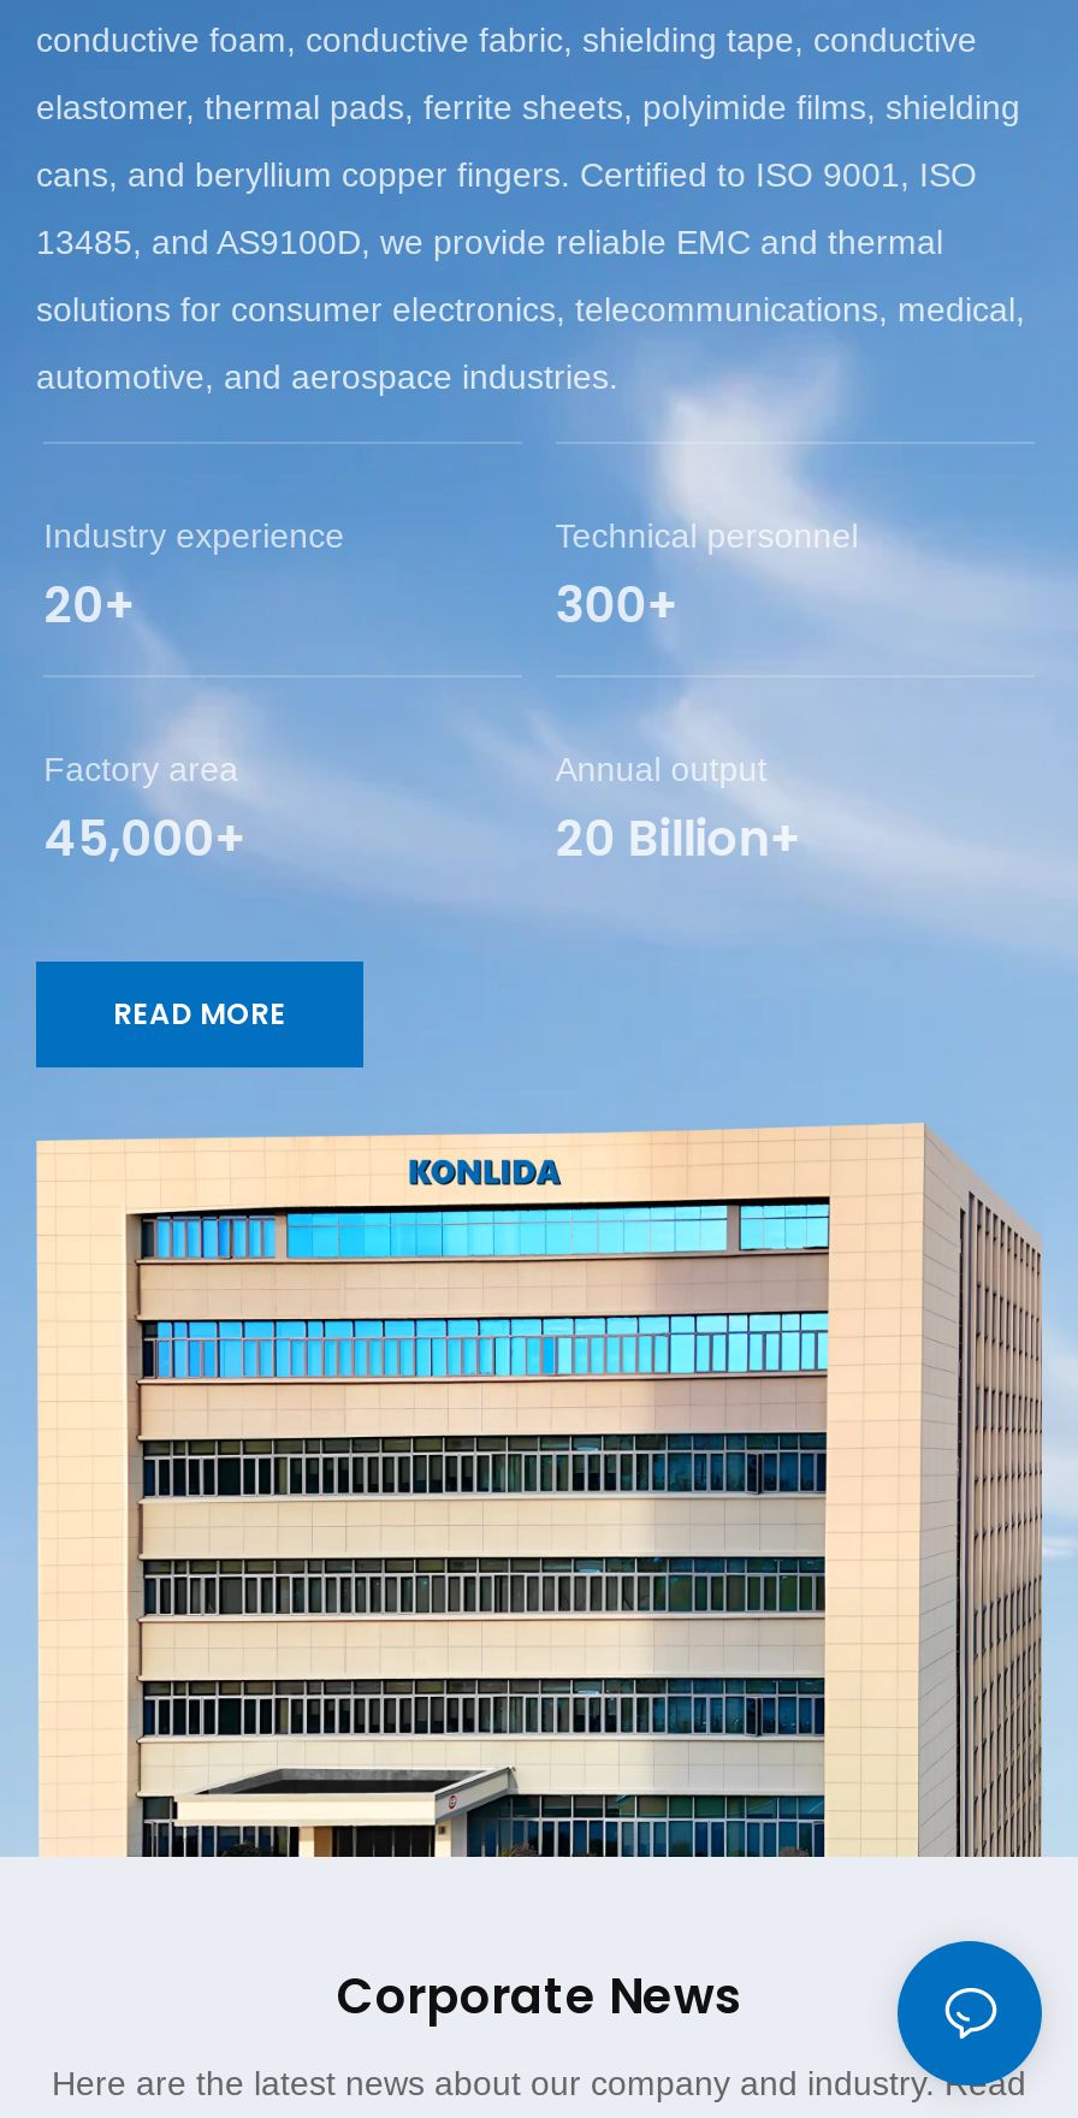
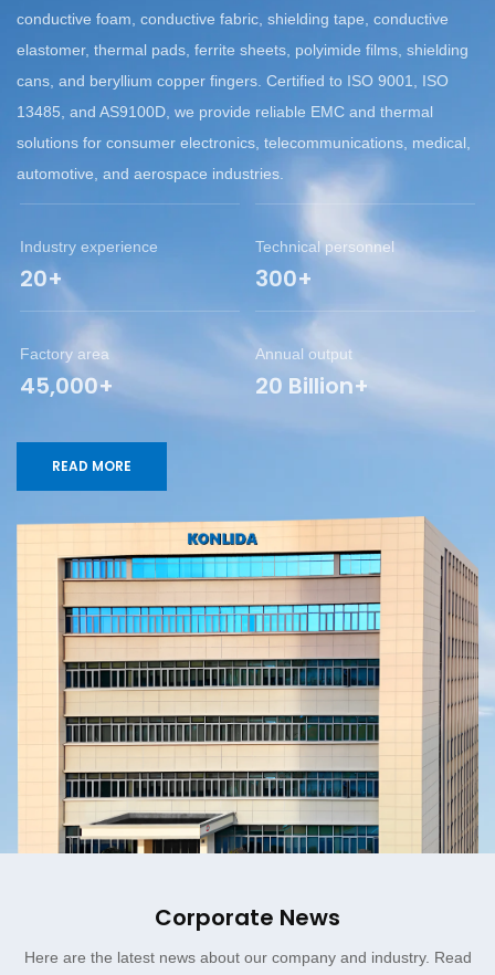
- [image]
